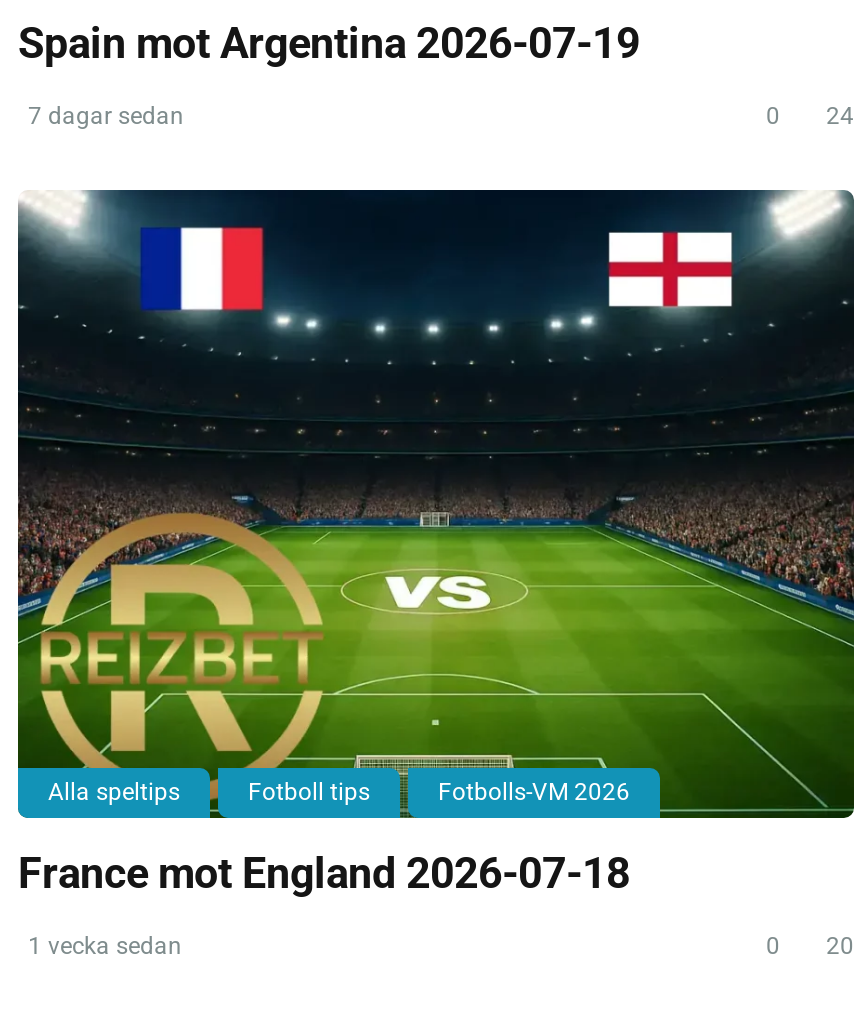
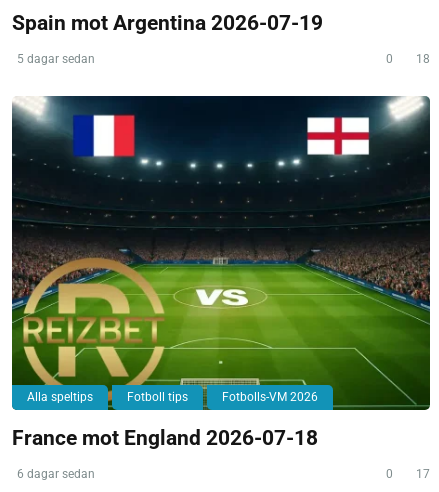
- 7 dagar sedan
+ 5 dagar sedan

- 0 24
+ 0 18

- 1 vecka sedan
+ 6 dagar sedan

- 0 20
+ 0 17
